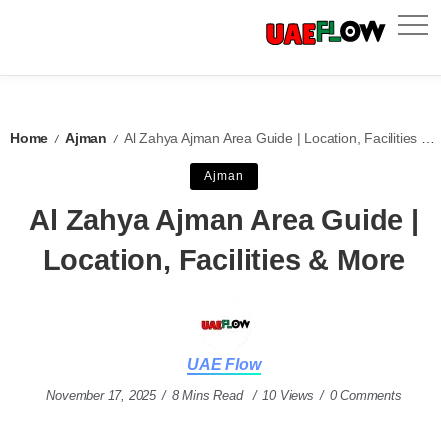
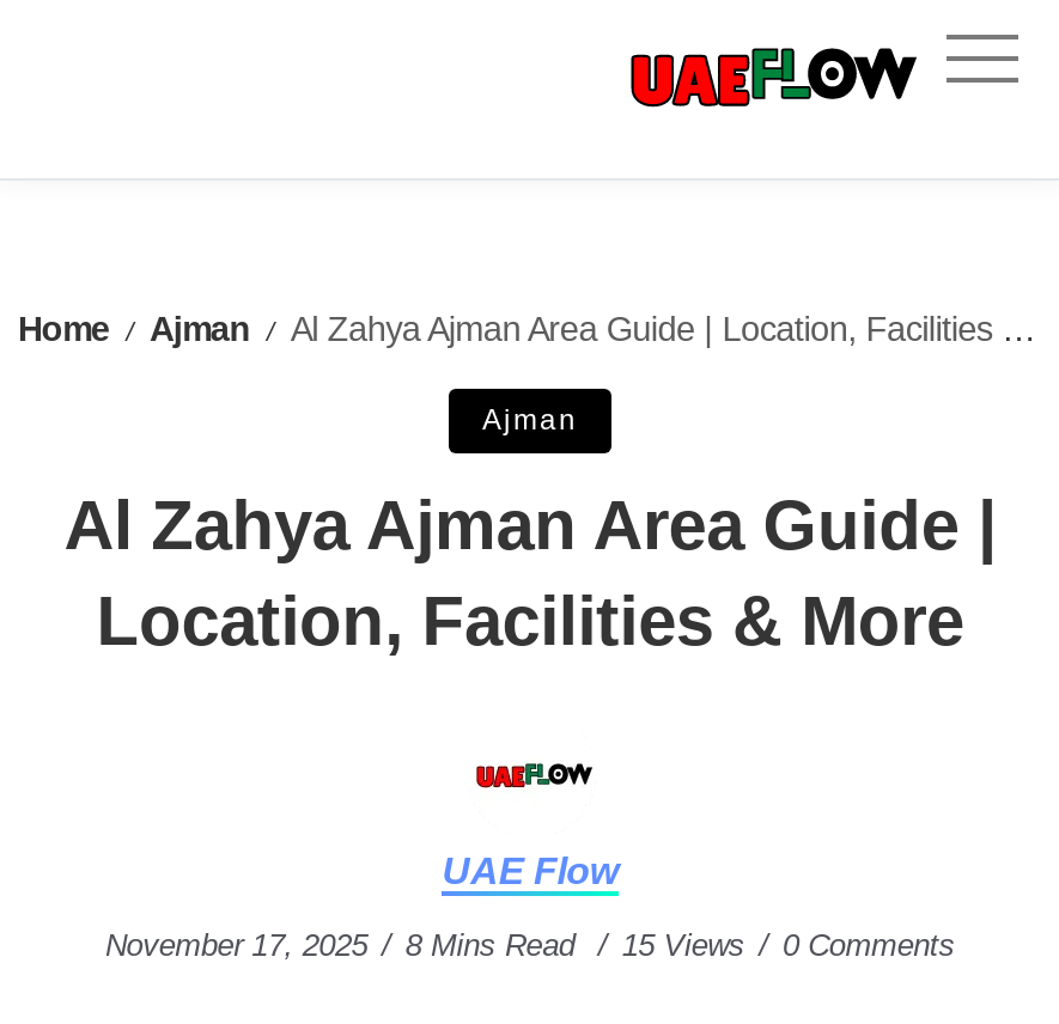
- November 17, 2025 8 Mins Read 10 Views 0 Comments
+ November 17, 2025 8 Mins Read 15 Views 0 Comments
